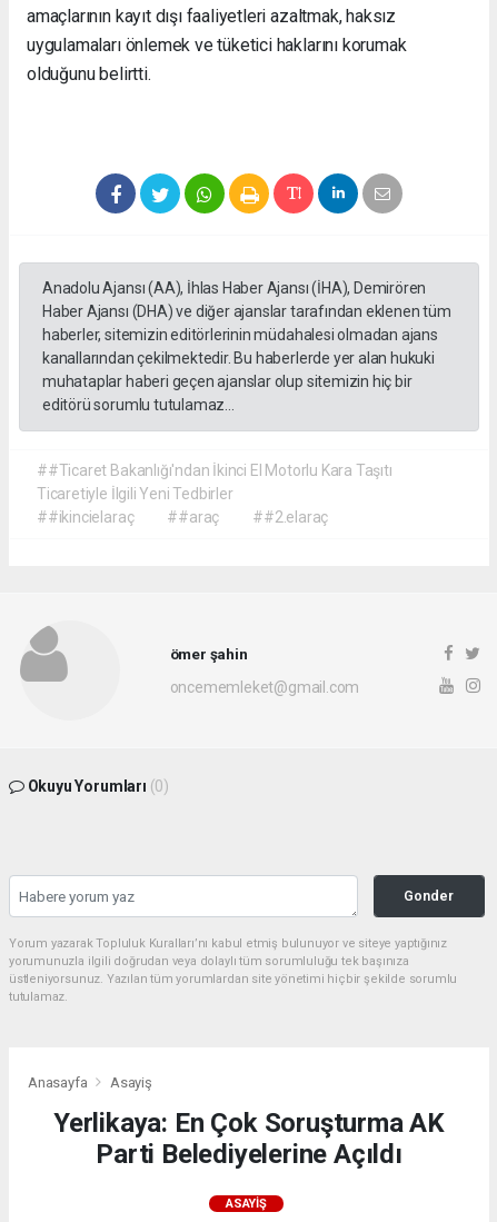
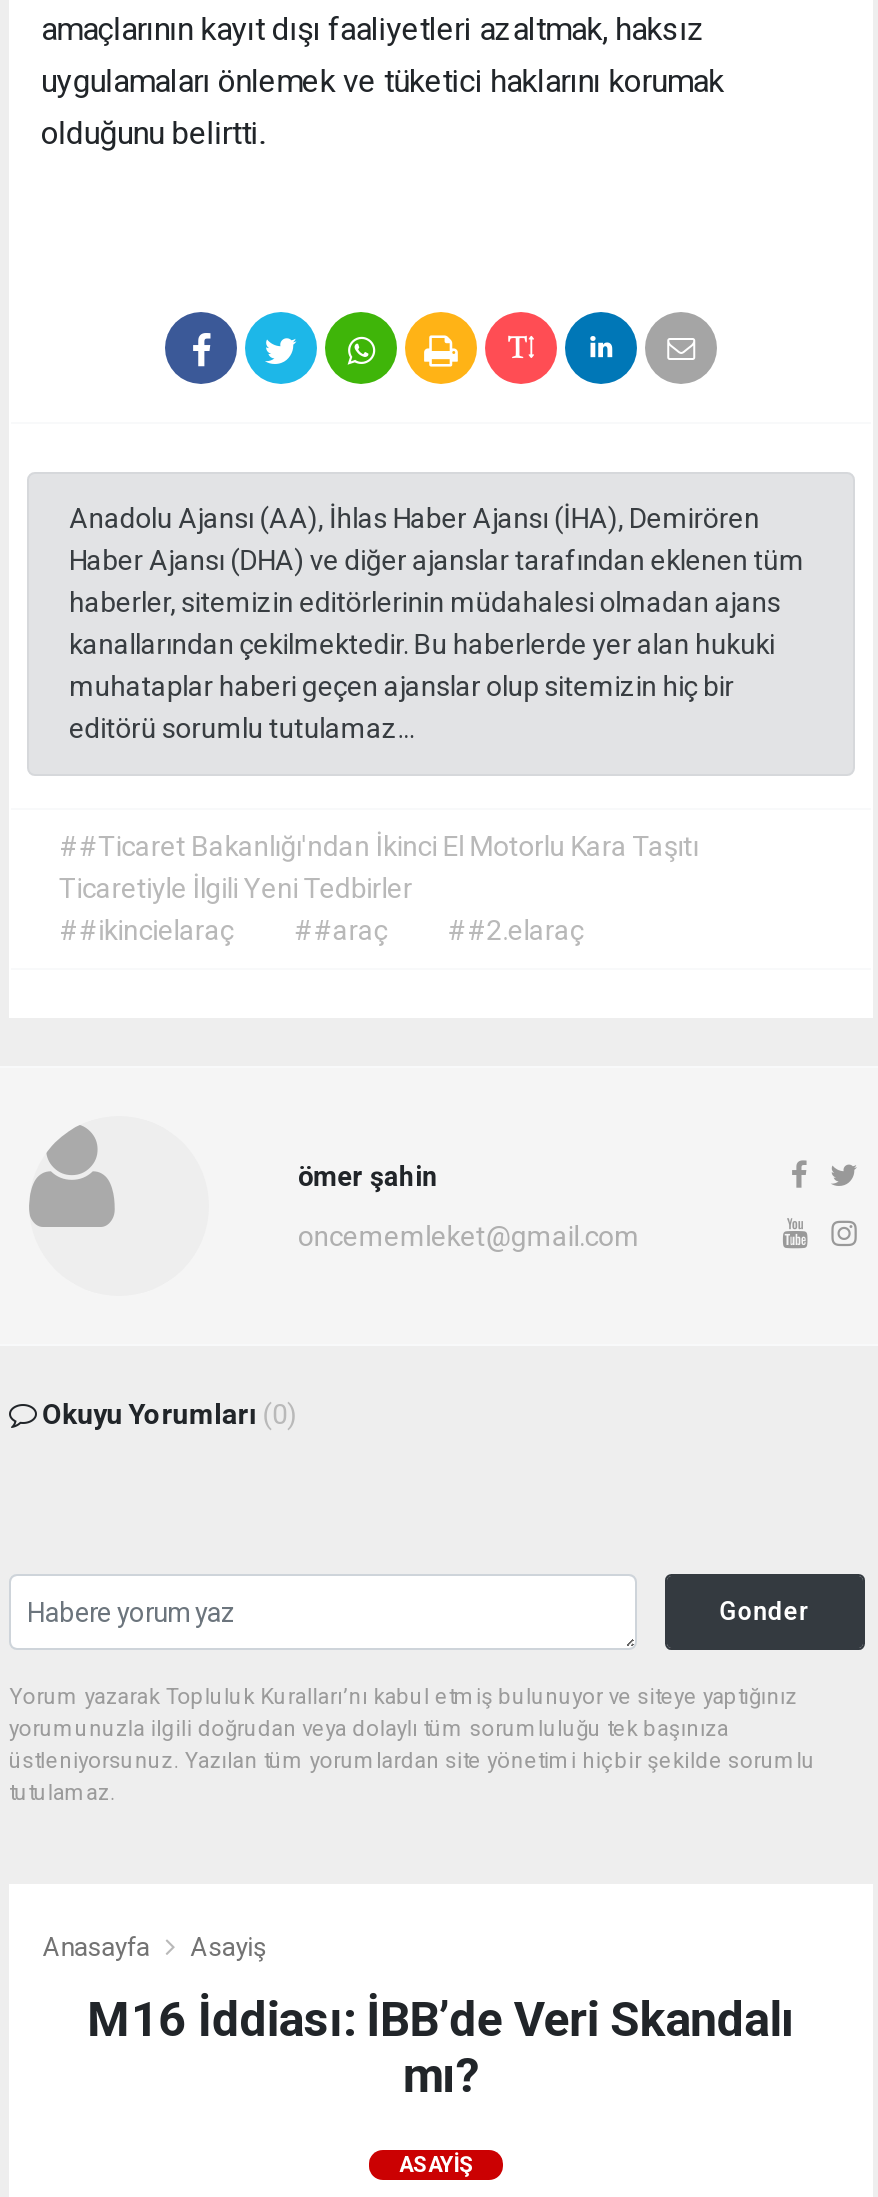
- Yerlikaya: En Çok Soruşturma AK
- Parti Belediyelerine Açıldı
+ M16 İddiası: İBB’de Veri Skandalı
+ mı?
